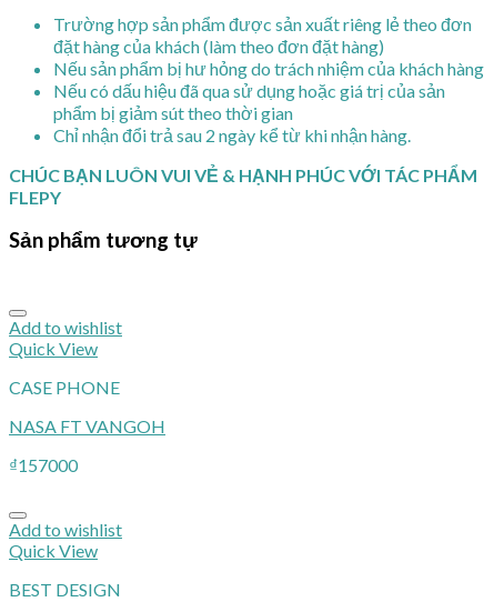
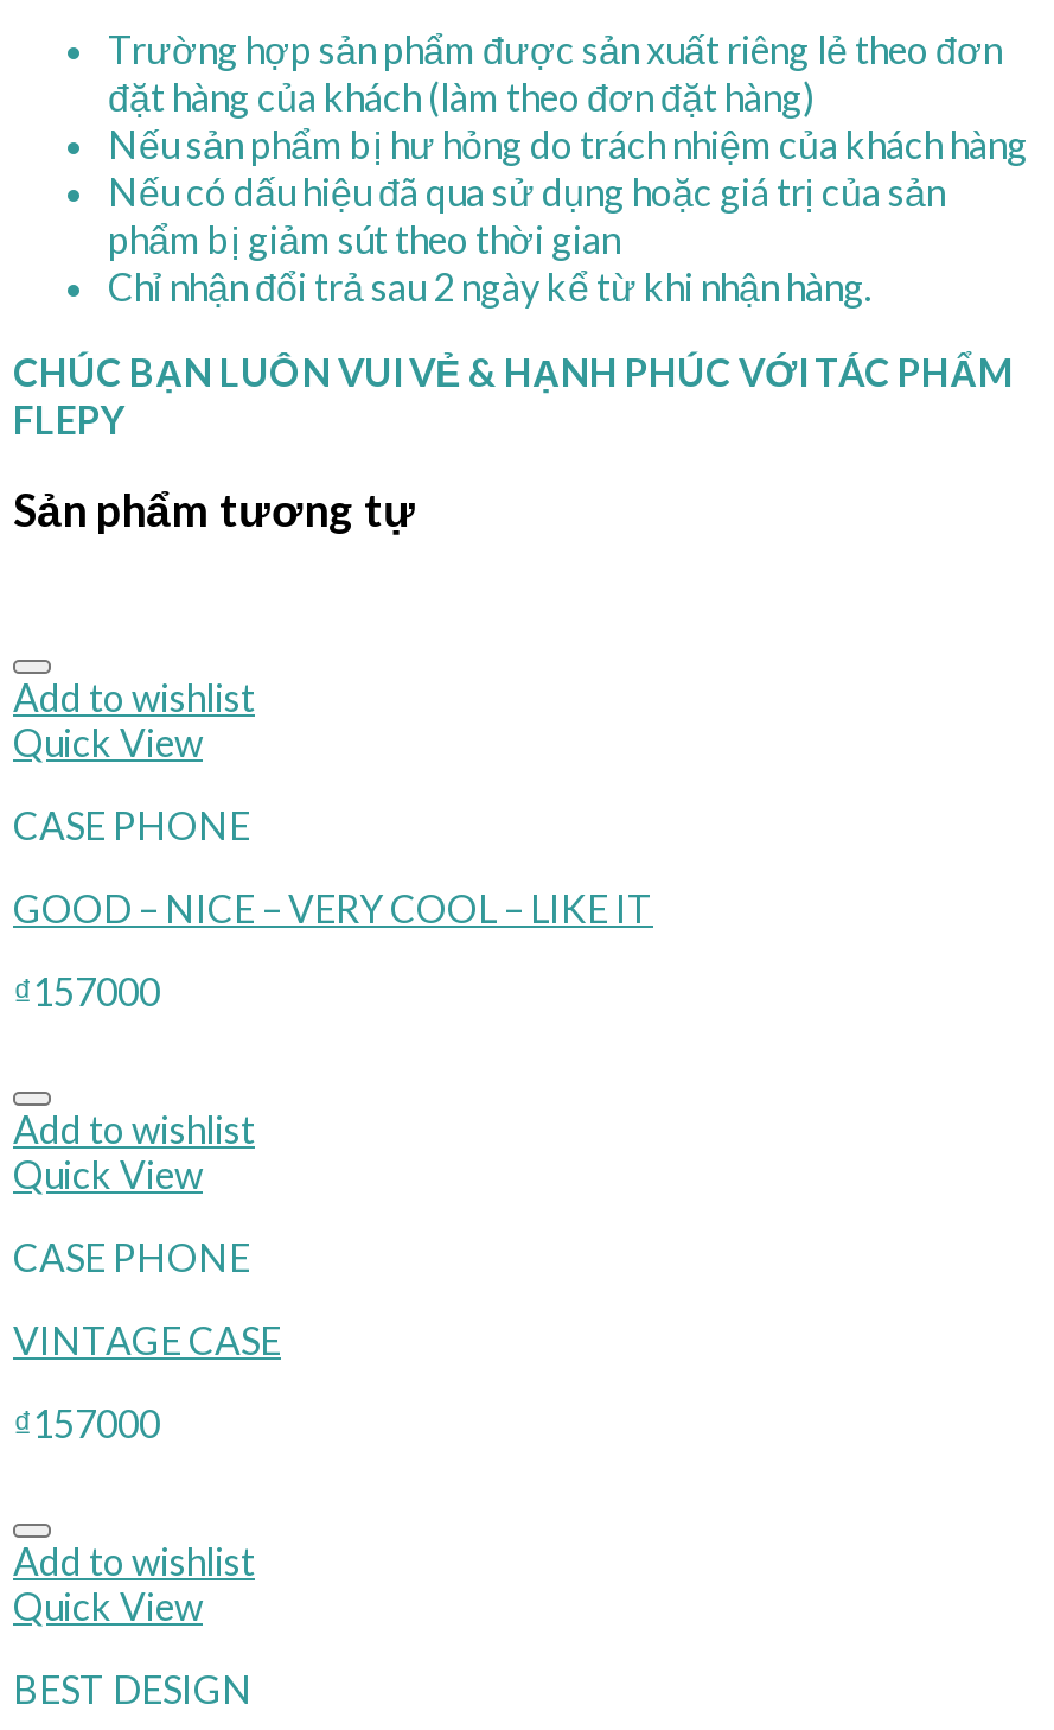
- NASA FT VANGOH
+ GOOD – NICE – VERY COOL – LIKE IT
+ ₫157000
+ Add to wishlist
+ Quick View
+ CASE PHONE
+ VINTAGE CASE
